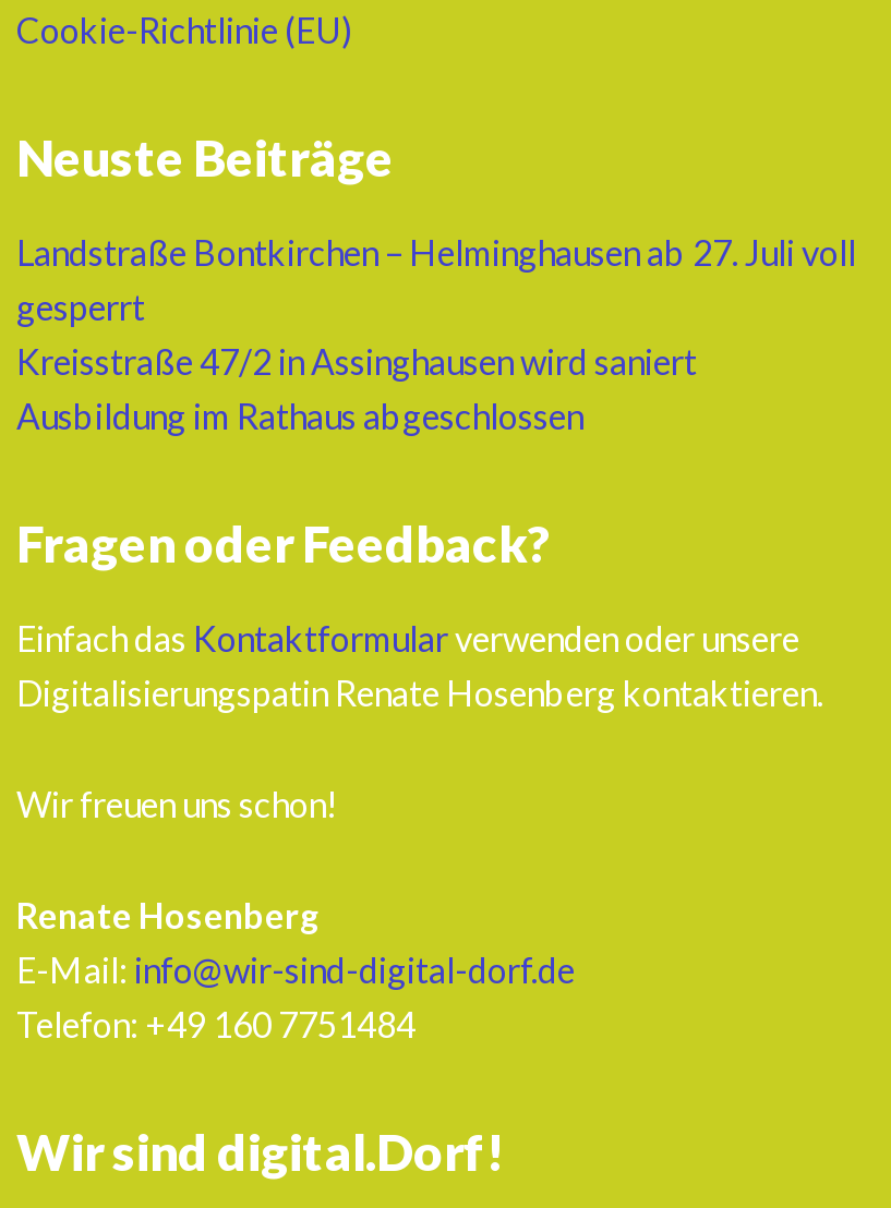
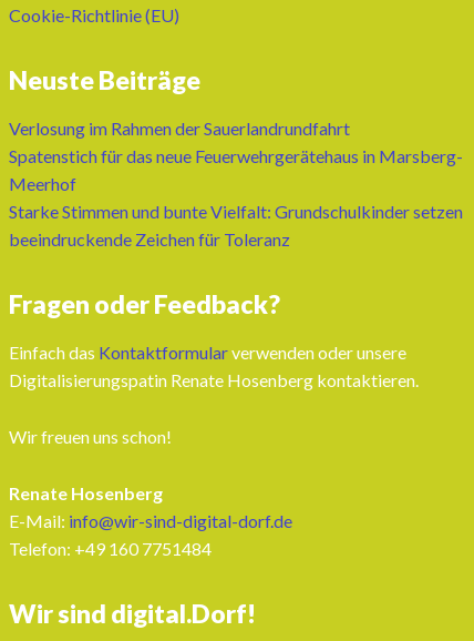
- Landstraße Bontkirchen – Helminghausen ab 27. Juli voll
- gesperrt
- Kreisstraße 47/2 in Assinghausen wird saniert
- Ausbildung im Rathaus abgeschlossen
+ Verlosung im Rahmen der Sauerlandrundfahrt
+ Spatenstich für das neue Feuerwehrgerätehaus in Marsberg-
+ Meerhof
+ Starke Stimmen und bunte Vielfalt: Grundschulkinder setzen
+ beeindruckende Zeichen für Toleranz
